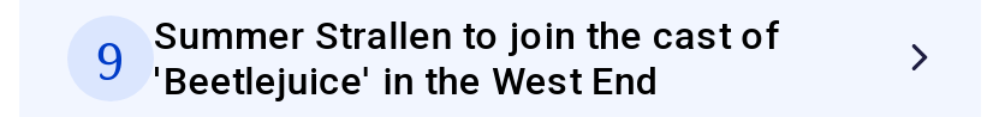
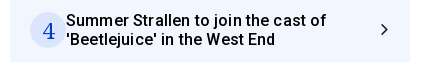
- 9 Summer Strallen to join the cast of 'Beetlejuice' in the West End
+ 4 Summer Strallen to join the cast of 'Beetlejuice' in the West End
